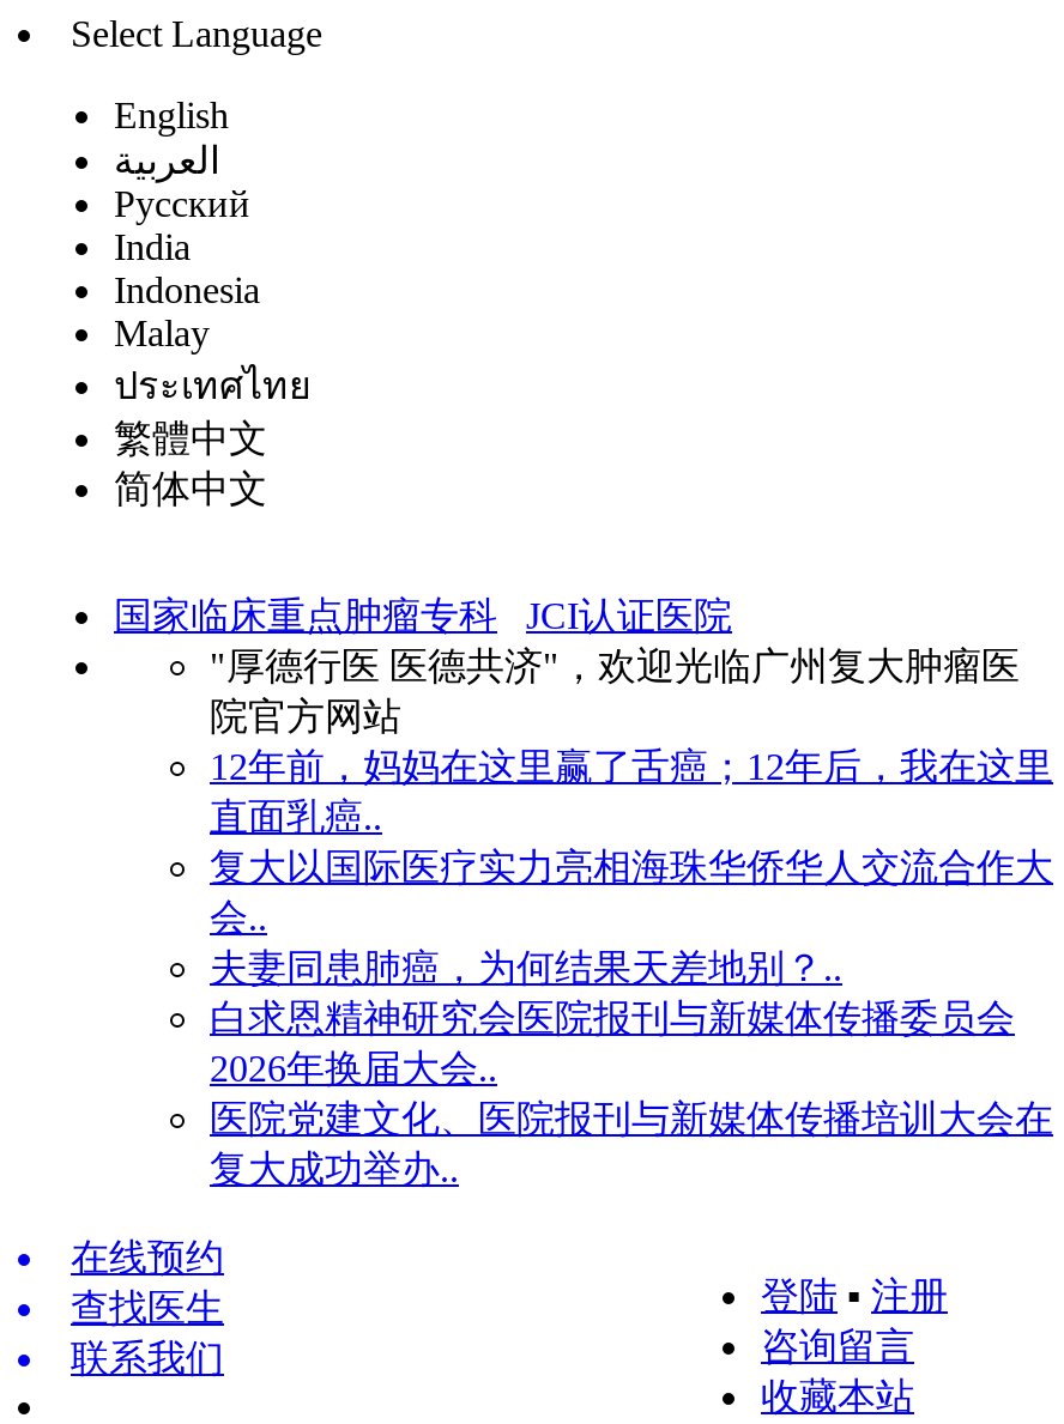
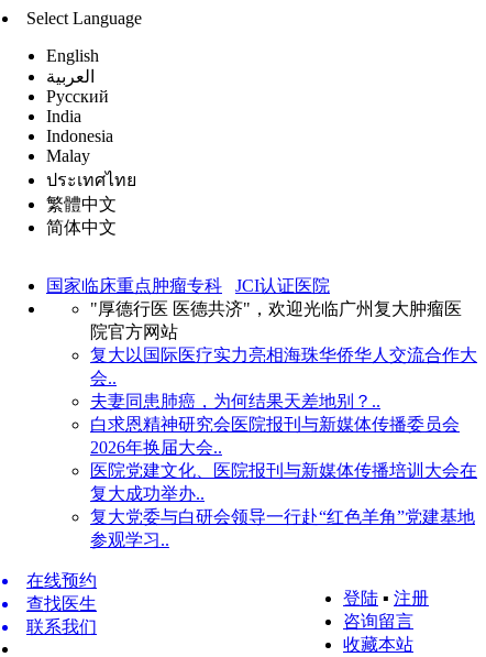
- 12年前，妈妈在这里赢了舌癌；12年后，我在这里
- 直面乳癌..

moved up: 复大以国际医疗实力亮相海珠华侨华人交流合作大 | 会.. | 白求恩精神研究会医院报刊与新媒体传播委员会 | 2026年换届大会.. | 医院党建文化、医院报刊与新媒体传播培训大会在

+ 复大党委与白研会领导一行赴“红色羊角”党建基地
+ 参观学习..
